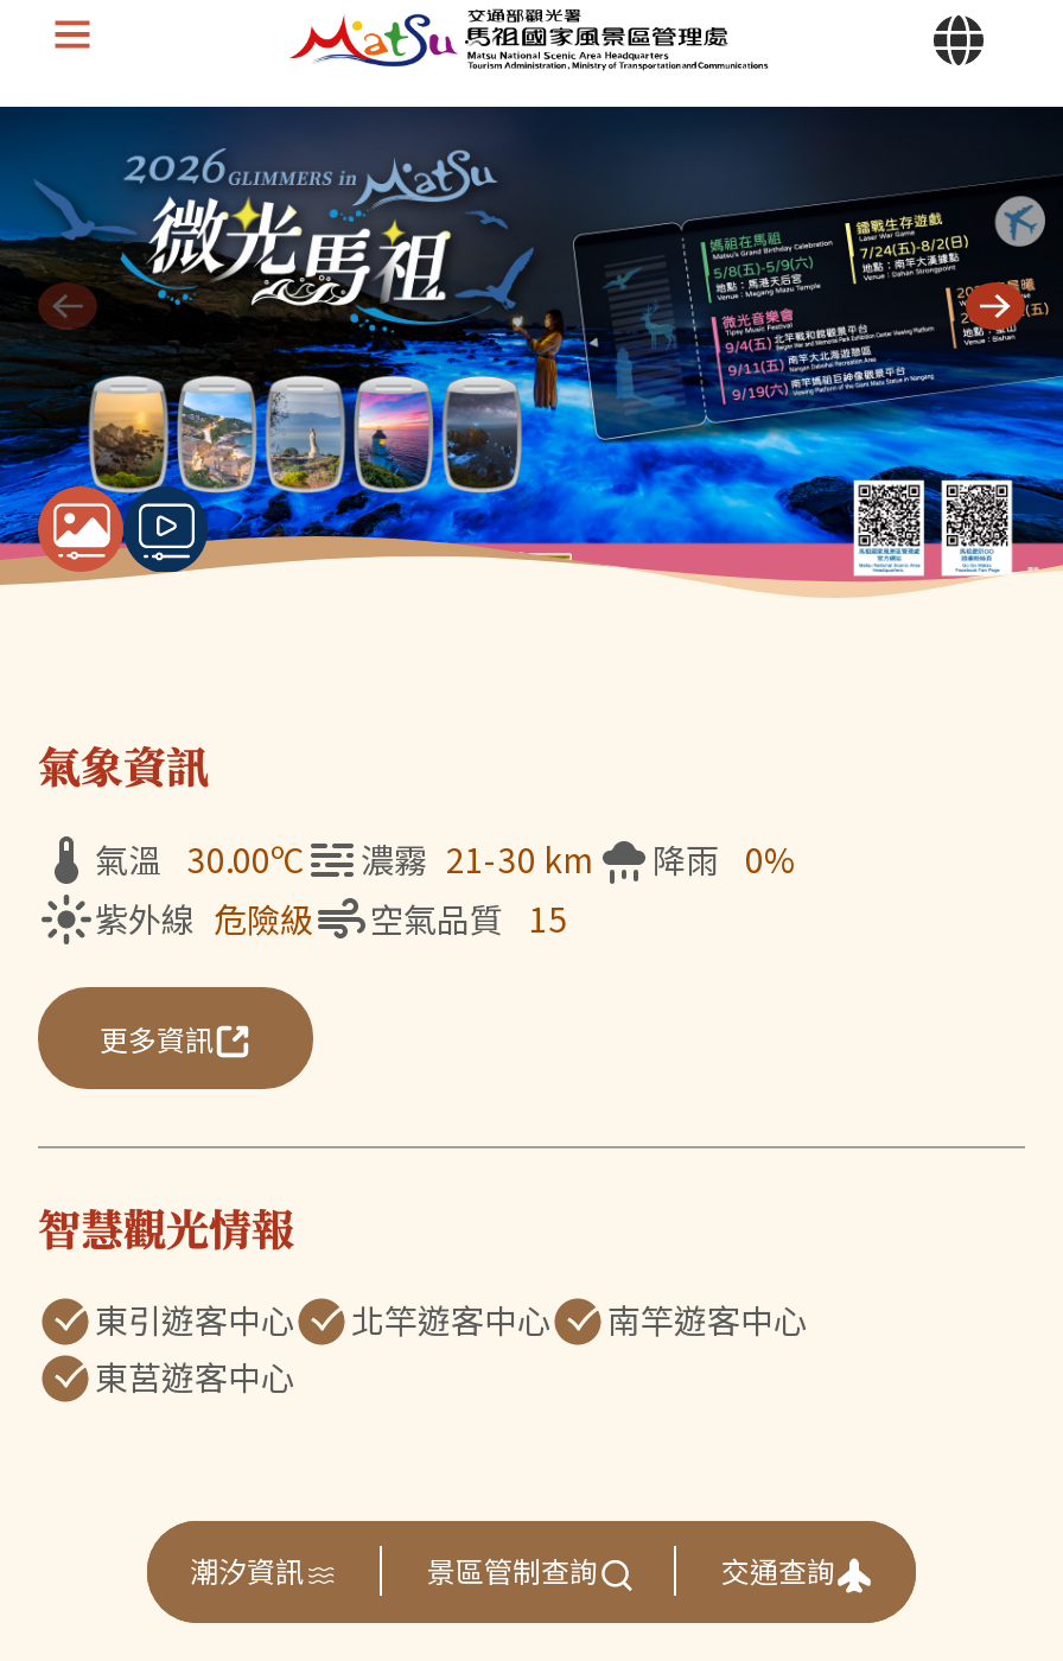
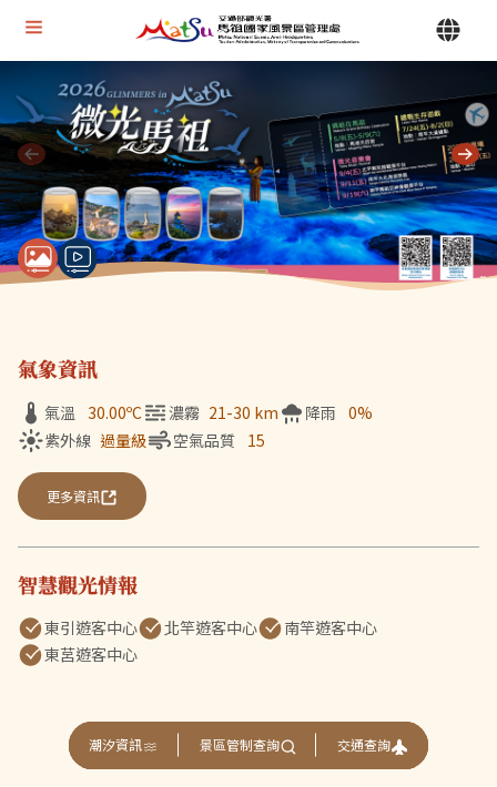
- 紫外線 危險級
+ 紫外線 過量級
